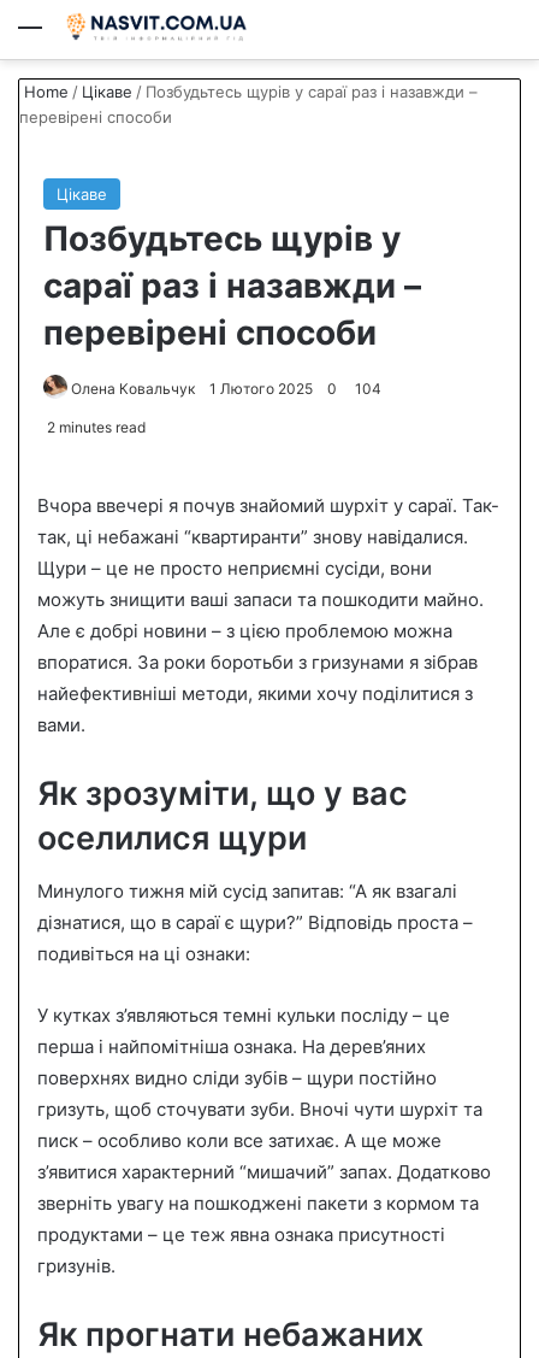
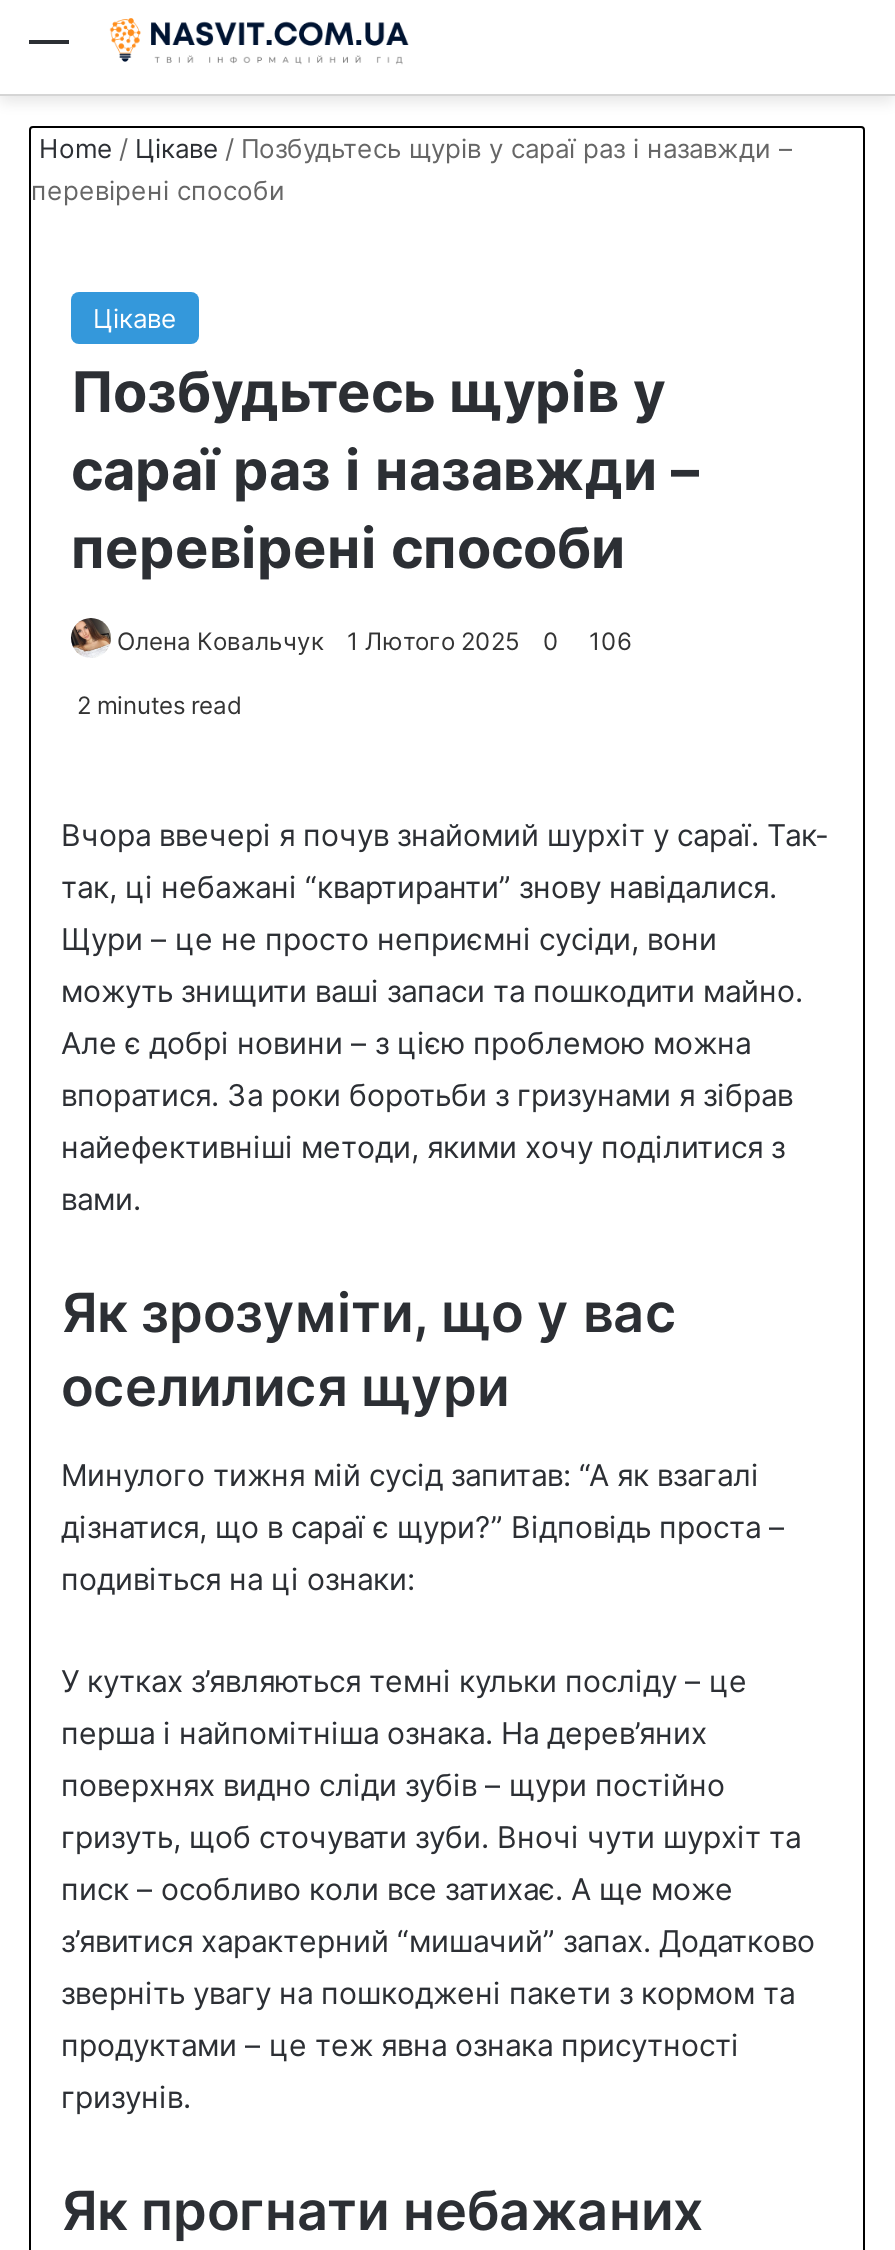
- Олена Ковальчук S 1 Лютого 2025 0 104
+ Олена Ковальчук S 1 Лютого 2025 0 106
